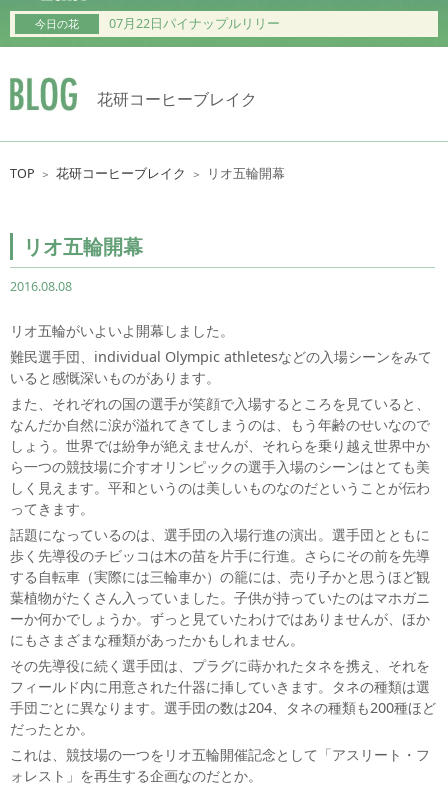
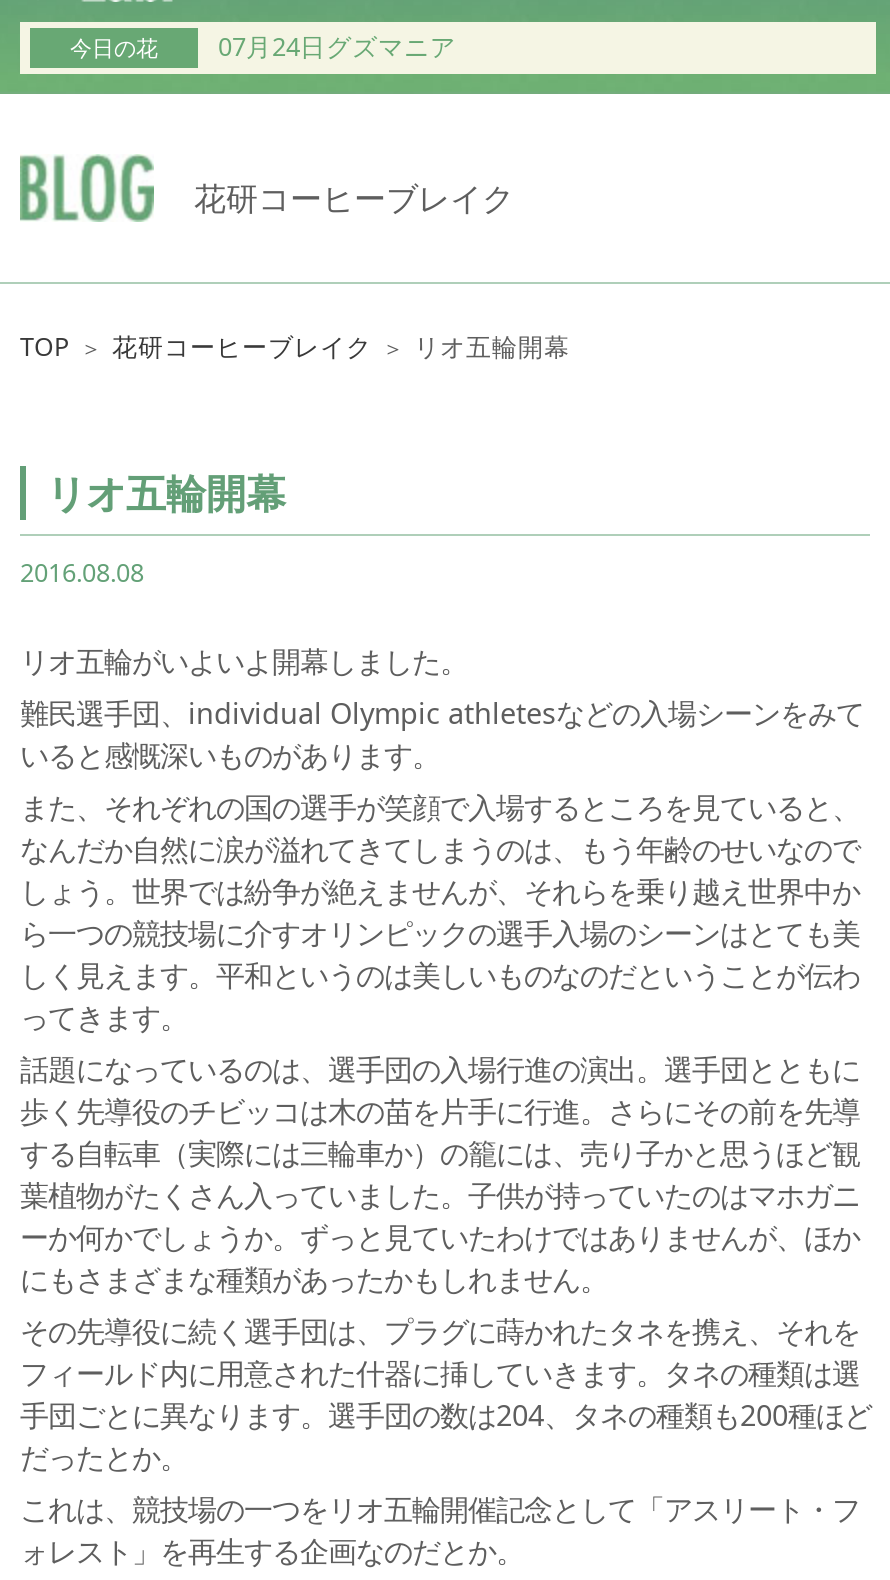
- 07月22日パイナップルリリー
+ 07月24日グズマニア
